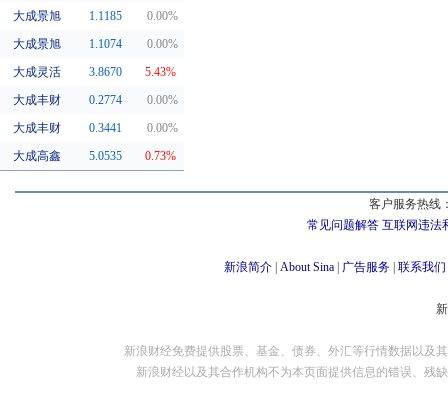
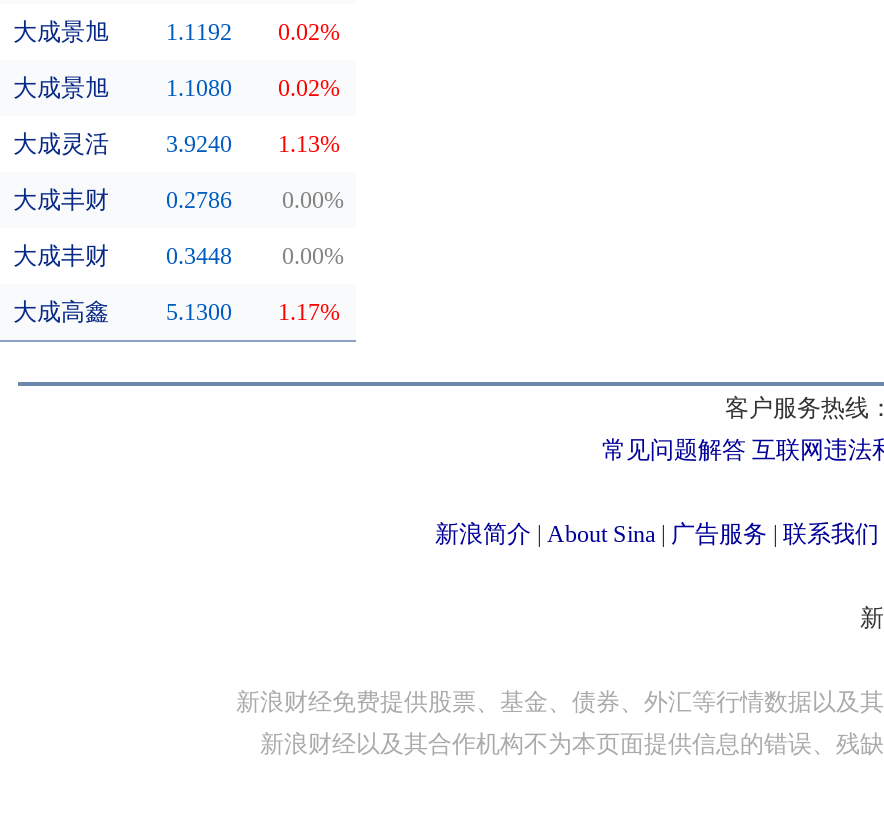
- 1.1185
+ 1.1192

- 0.00%
+ 0.02%

- 1.1074
+ 1.1080

- 0.00%
+ 0.02%

- 3.8670
+ 3.9240

- 5.43%
+ 1.13%

- 0.2774 0.00%
+ 0.2786 0.00%

- 0.3441 0.00%
+ 0.3448 0.00%

- 5.0535
+ 5.1300

- 0.73%
+ 1.17%
